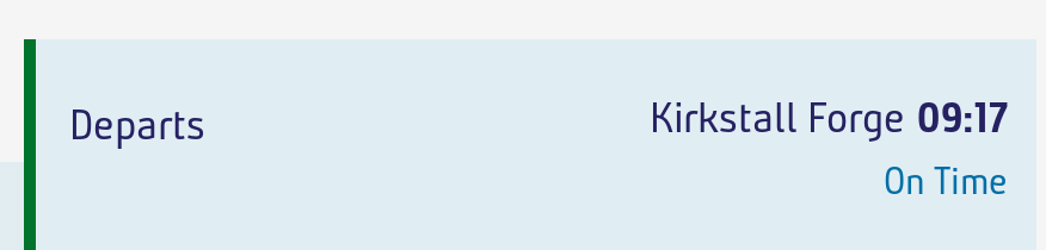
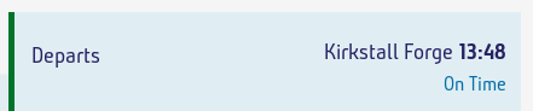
- Kirkstall Forge 09:17
+ Kirkstall Forge 13:48
